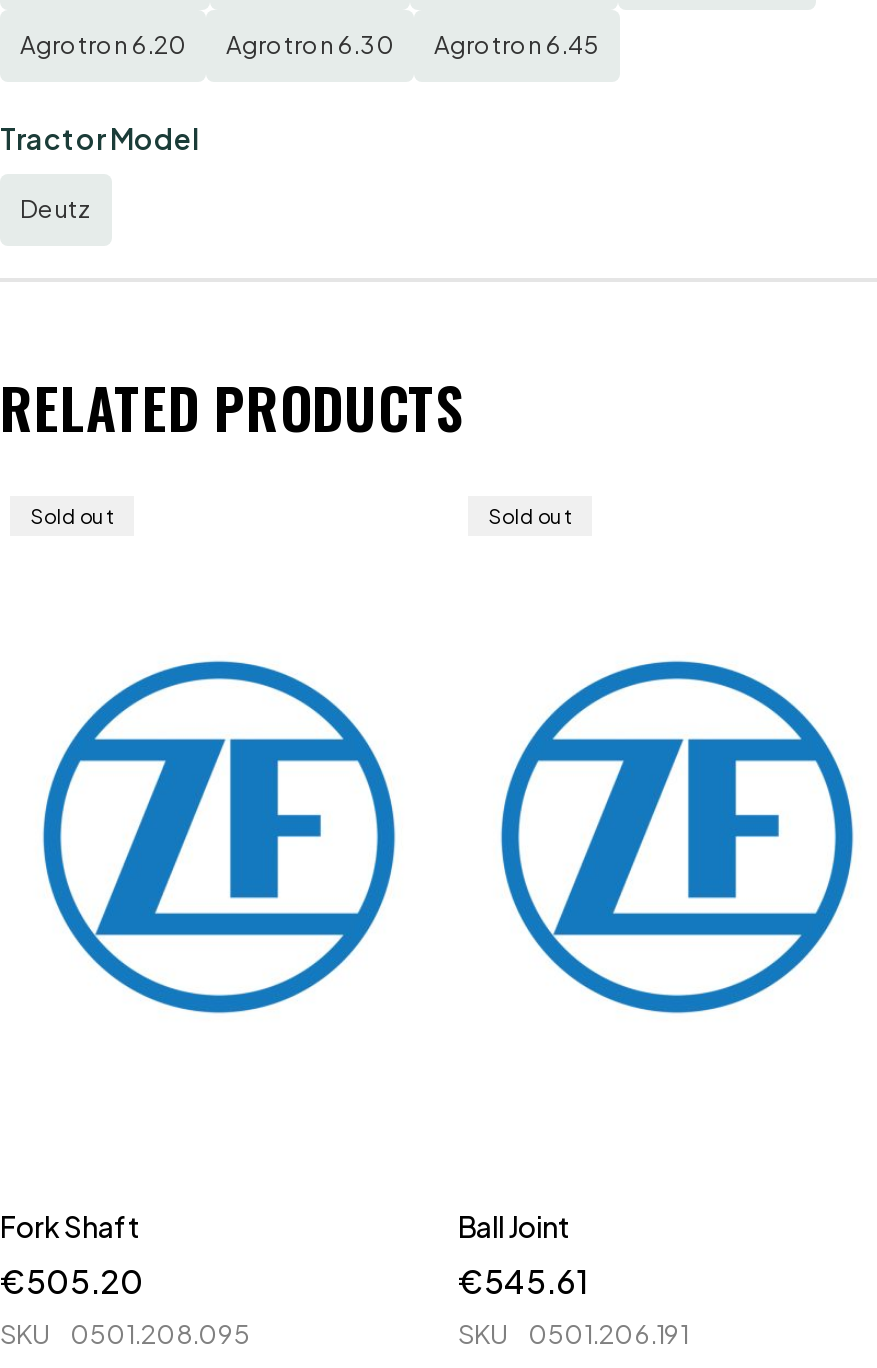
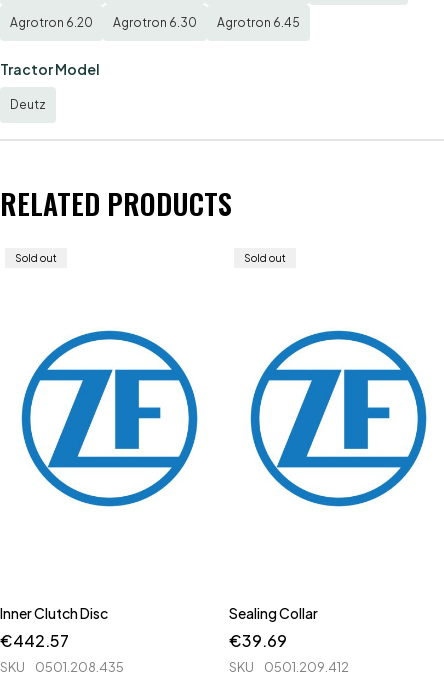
- Fork Shaft
- €505.20
+ Inner Clutch Disc
+ €442.57

- Ball Joint
- €545.61
+ Sealing Collar
+ €39.69

- SKU 0501.208.095
+ SKU 0501.208.435

- SKU 0501.206.191
+ SKU 0501.209.412
